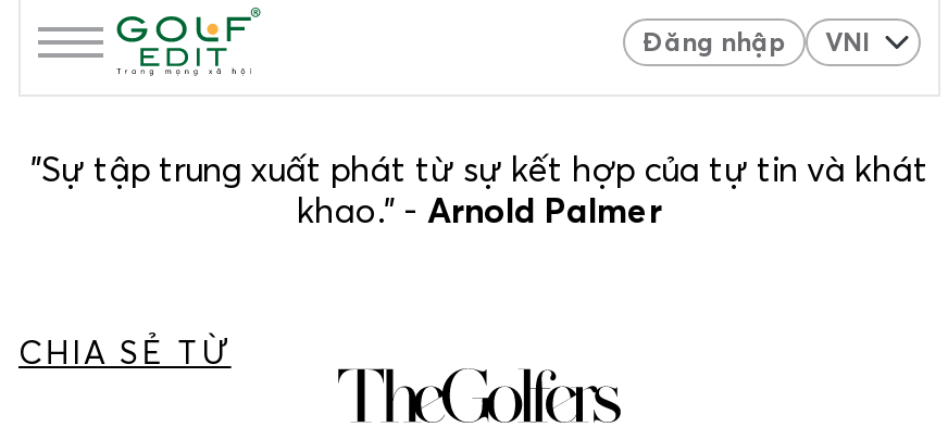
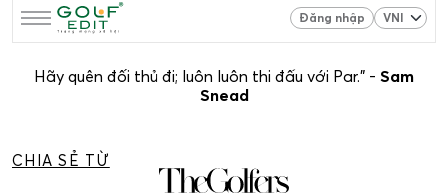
- "Sự tập trung xuất phát từ sự kết hợp của tự tin và khát
- khao." - Arnold Palmer
+ Hãy quên đối thủ đi; luôn luôn thi đấu với Par.” - Sam
+ Snead
